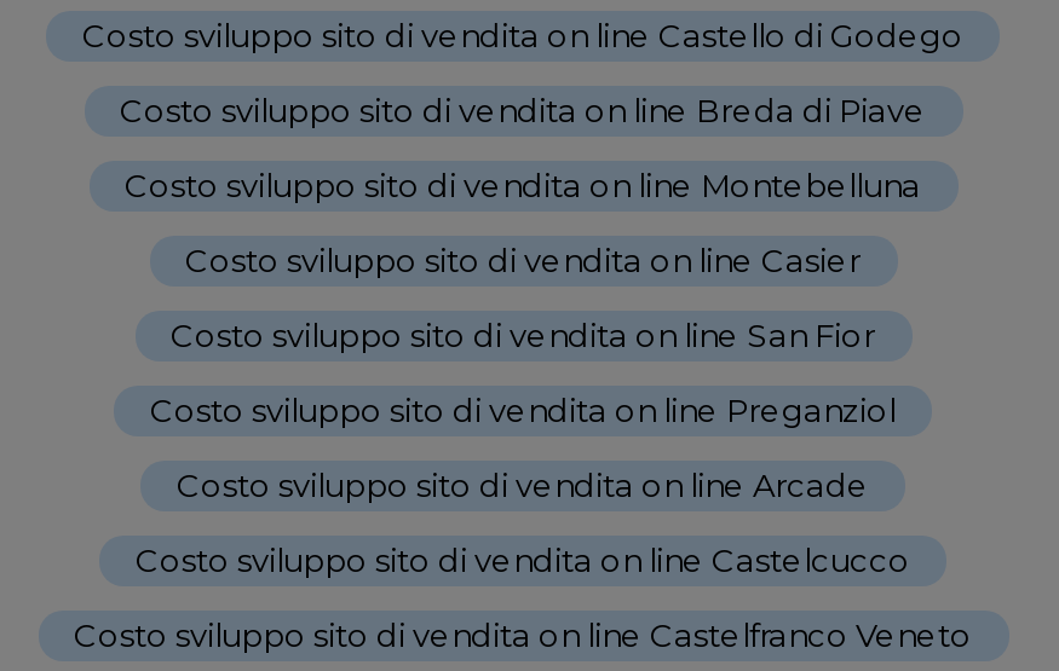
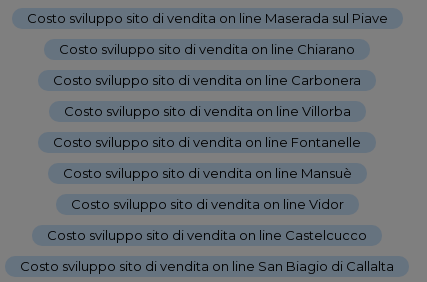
- Costo sviluppo sito di vendita on line Castello di Godego
+ Costo sviluppo sito di vendita on line Maserada sul Piave

- Costo sviluppo sito di vendita on line Breda di Piave
+ Costo sviluppo sito di vendita on line Chiarano

- Costo sviluppo sito di vendita on line Montebelluna
+ Costo sviluppo sito di vendita on line Carbonera

- Costo sviluppo sito di vendita on line Casier
+ Costo sviluppo sito di vendita on line Villorba

- Costo sviluppo sito di vendita on line San Fior
+ Costo sviluppo sito di vendita on line Fontanelle

- Costo sviluppo sito di vendita on line Preganziol
+ Costo sviluppo sito di vendita on line Mansuè

- Costo sviluppo sito di vendita on line Arcade
+ Costo sviluppo sito di vendita on line Vidor

- Costo sviluppo sito di vendita on line Castelfranco Veneto
+ Costo sviluppo sito di vendita on line San Biagio di Callalta
